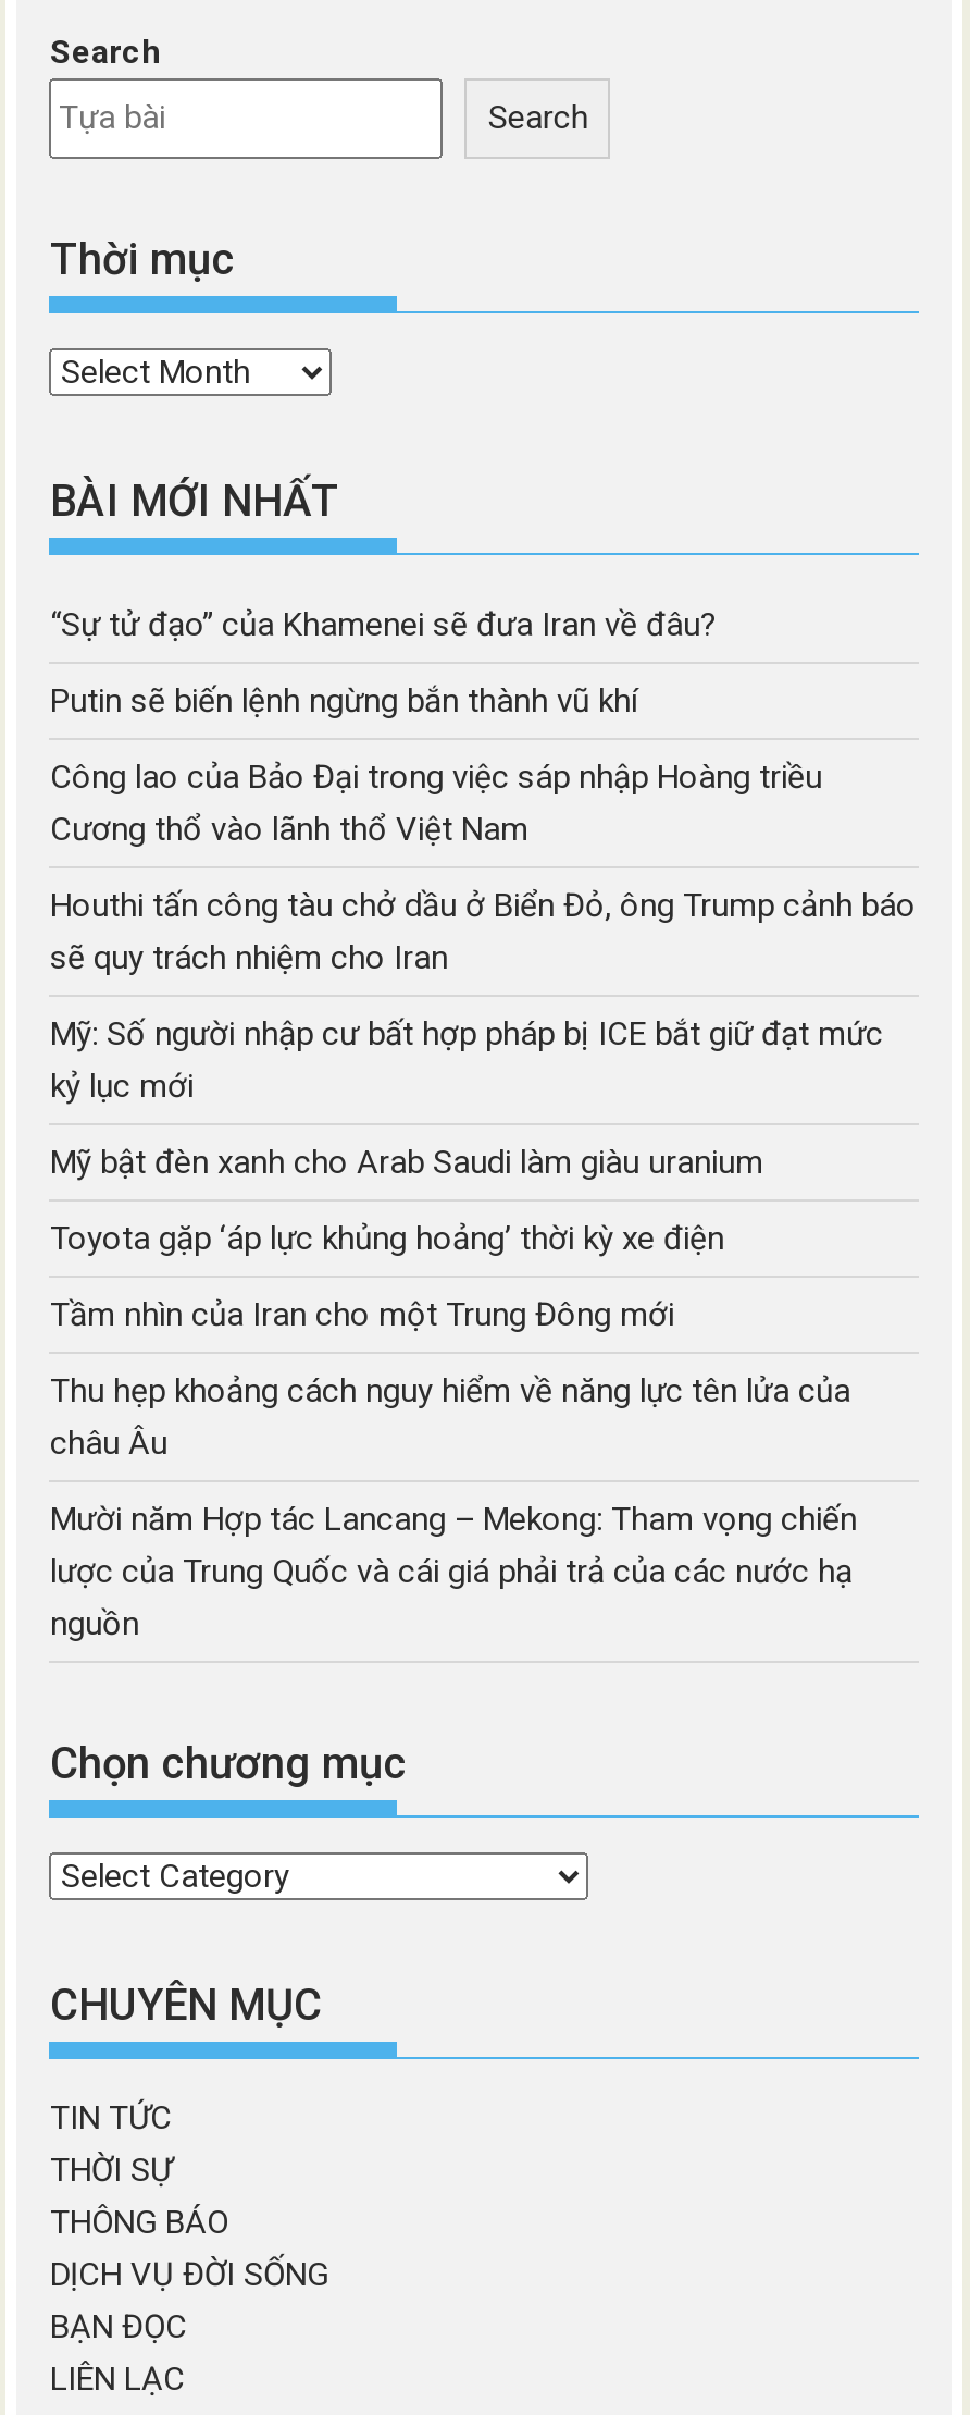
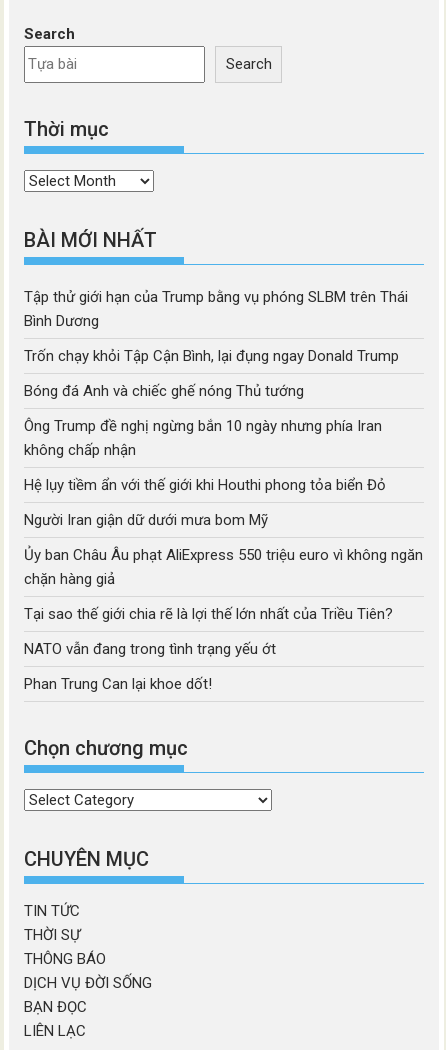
- “Sự tử đạo” của Khamenei sẽ đưa Iran về đâu?
+ Tập thử giới hạn của Trump bằng vụ phóng SLBM trên Thái
+ Bình Dương

- Putin sẽ biến lệnh ngừng bắn thành vũ khí
+ Trốn chạy khỏi Tập Cận Bình, lại đụng ngay Donald Trump

- Công lao của Bảo Đại trong việc sáp nhập Hoàng triều
- Cương thổ vào lãnh thổ Việt Nam
+ Bóng đá Anh và chiếc ghế nóng Thủ tướng

- Houthi tấn công tàu chở dầu ở Biển Đỏ, ông Trump cảnh báo
- sẽ quy trách nhiệm cho Iran
+ Ông Trump đề nghị ngừng bắn 10 ngày nhưng phía Iran
+ không chấp nhận

- Mỹ: Số người nhập cư bất hợp pháp bị ICE bắt giữ đạt mức
- kỷ lục mới
+ Hệ lụy tiềm ẩn với thế giới khi Houthi phong tỏa biển Đỏ

- Mỹ bật đèn xanh cho Arab Saudi làm giàu uranium
+ Người Iran giận dữ dưới mưa bom Mỹ

- Toyota gặp ‘áp lực khủng hoảng’ thời kỳ xe điện
+ Ủy ban Châu Âu phạt AliExpress 550 triệu euro vì không ngăn
+ chặn hàng giả

- Tầm nhìn của Iran cho một Trung Đông mới
+ Tại sao thế giới chia rẽ là lợi thế lớn nhất của Triều Tiên?

- Thu hẹp khoảng cách nguy hiểm về năng lực tên lửa của
- châu Âu
+ NATO vẫn đang trong tình trạng yếu ớt

- Mười năm Hợp tác Lancang – Mekong: Tham vọng chiến
- lược của Trung Quốc và cái giá phải trả của các nước hạ
- nguồn
+ Phan Trung Can lại khoe dốt!
